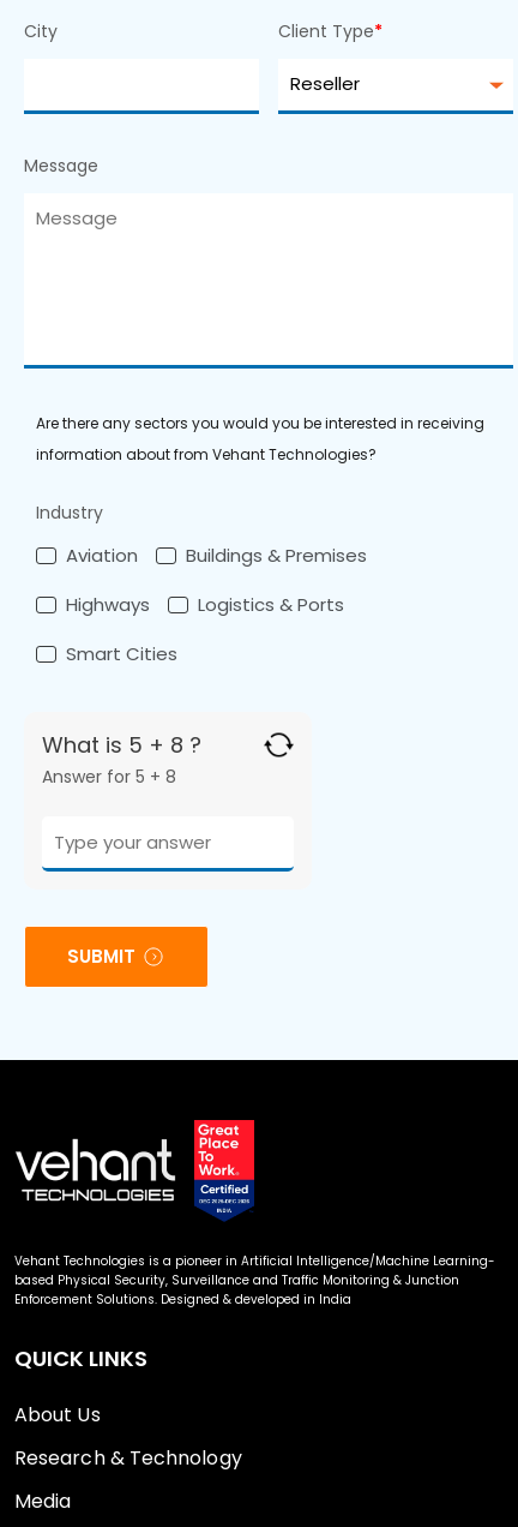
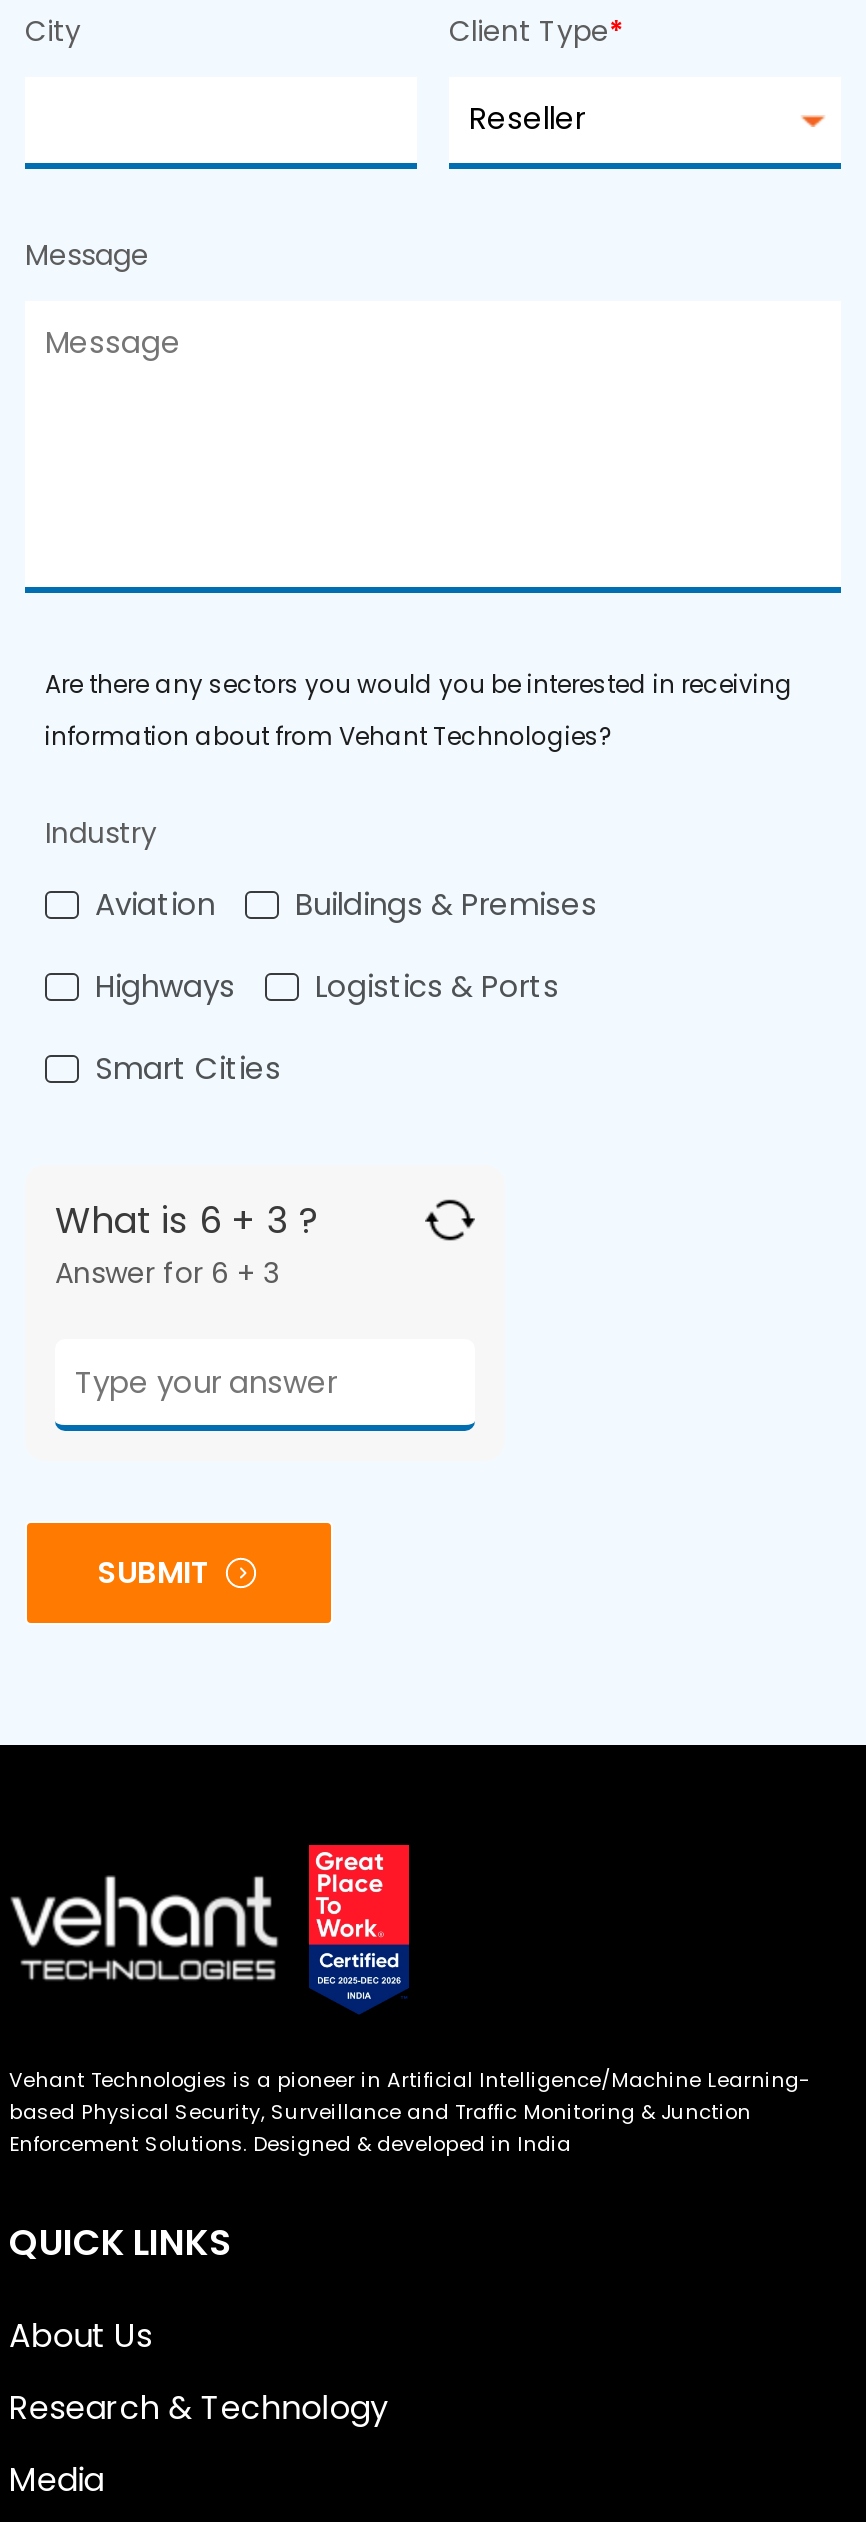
- What is 5 + 8 ?
+ What is 6 + 3 ?

- Answer for 5 + 8
+ Answer for 6 + 3
